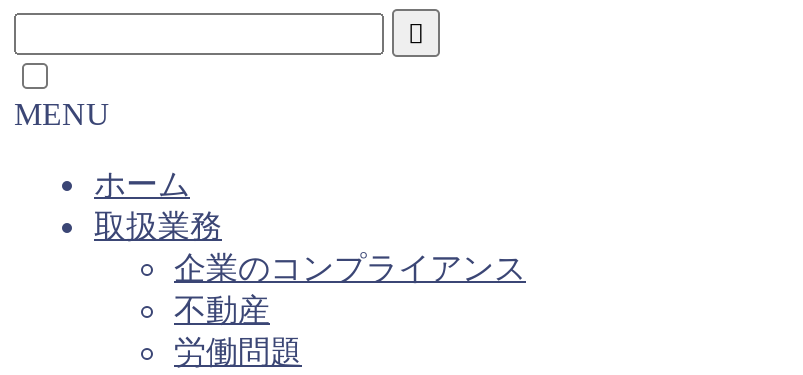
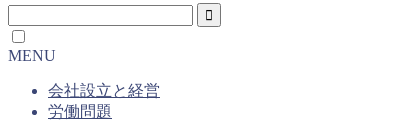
- ホーム
- 取扱業務
- 企業のコンプライアンス
- 不動産
+ 会社設立と経営
